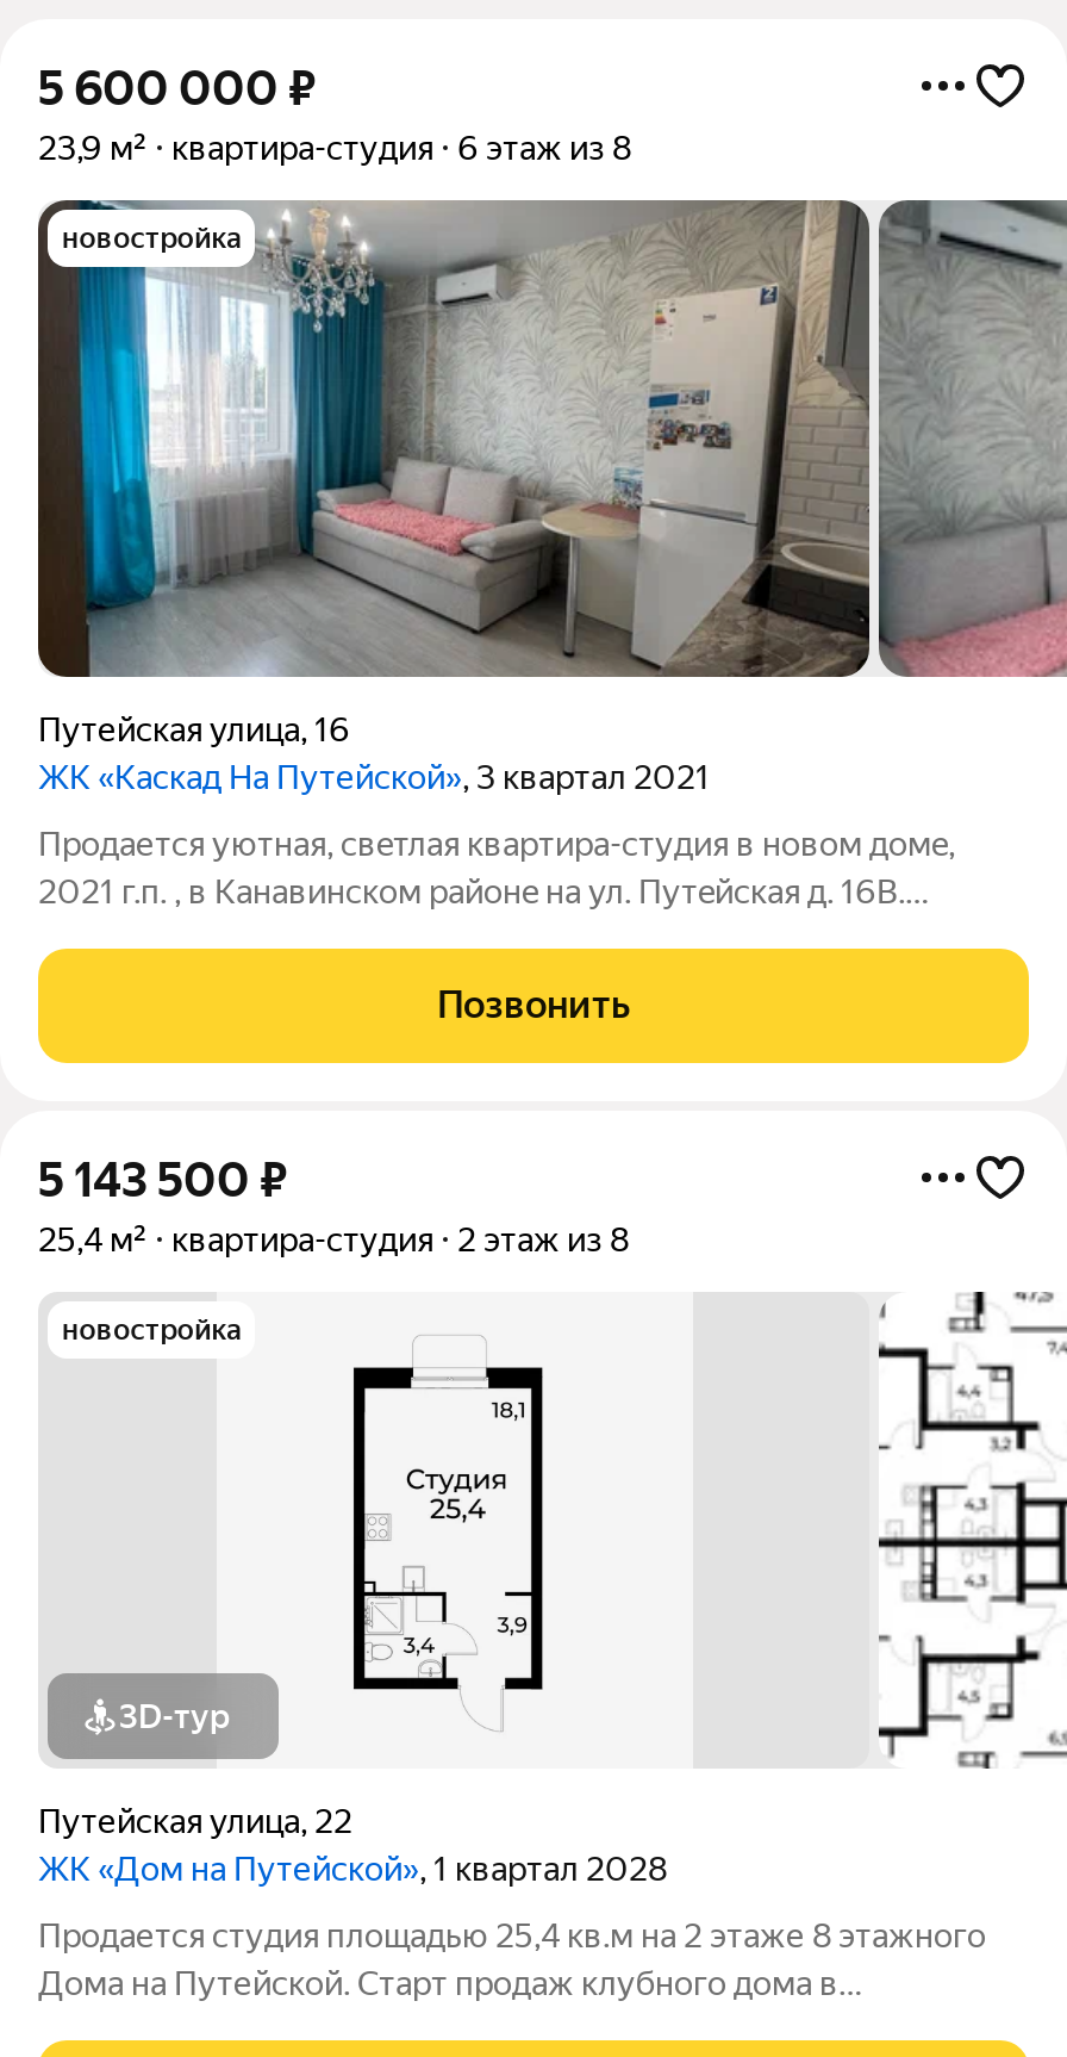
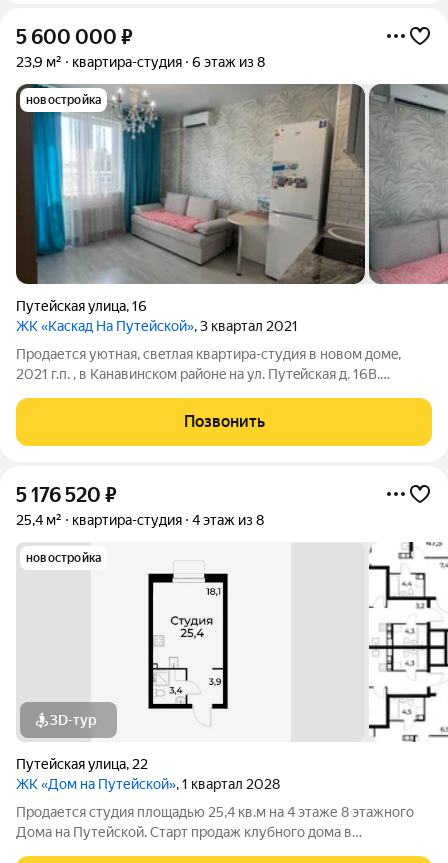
- 5 143 500 ₽
+ 5 176 520 ₽

- 2 этаж из 8
+ 4 этаж из 8

- Продается студия площадью 25,4 кв.м на 2 этаже 8 этажного
+ Продается студия площадью 25,4 кв.м на 4 этаже 8 этажного
